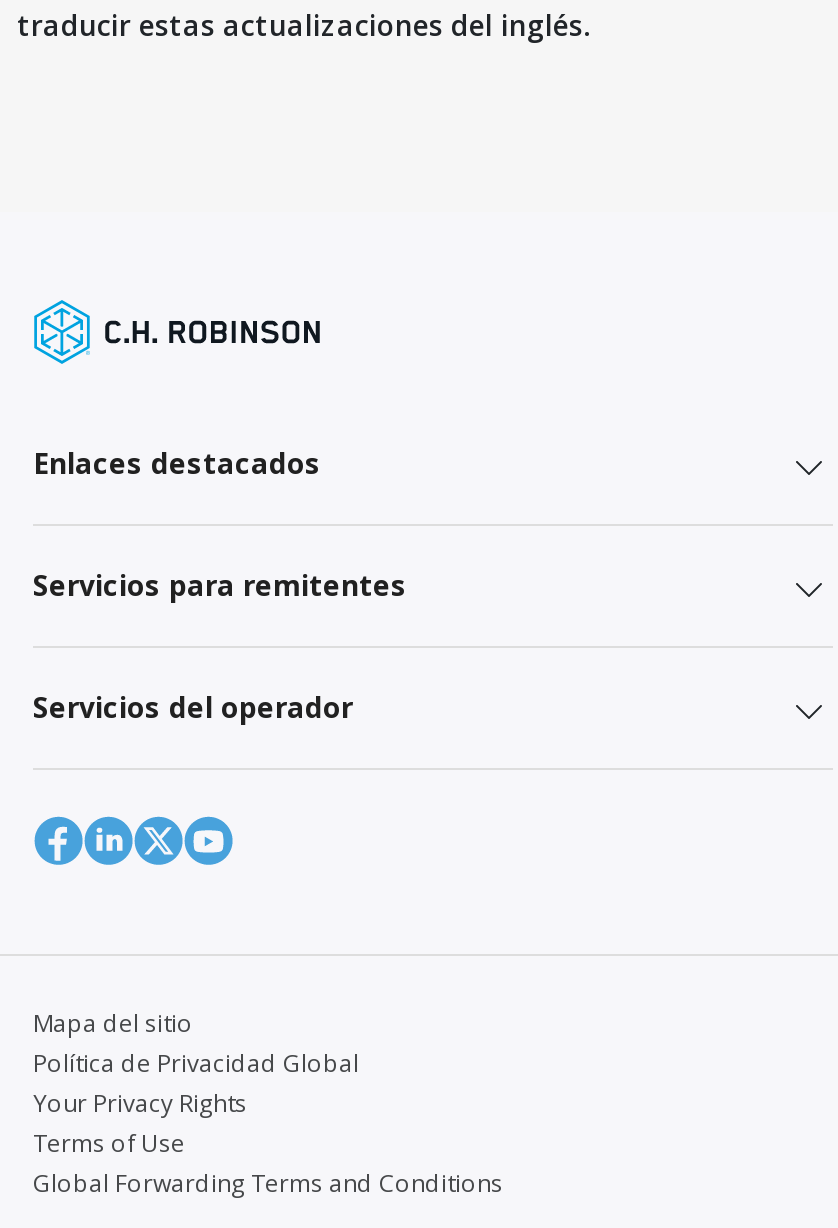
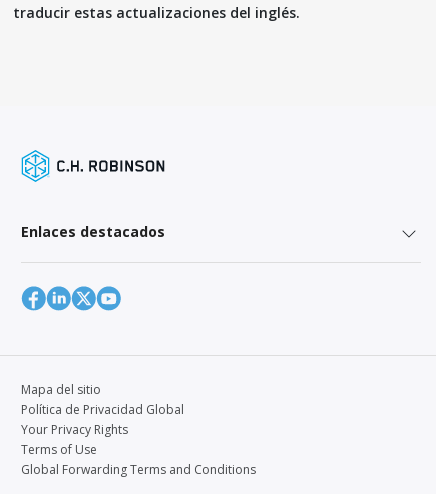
- Servicios para remitentes
- Servicios del operador
